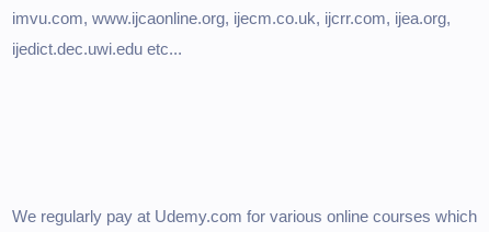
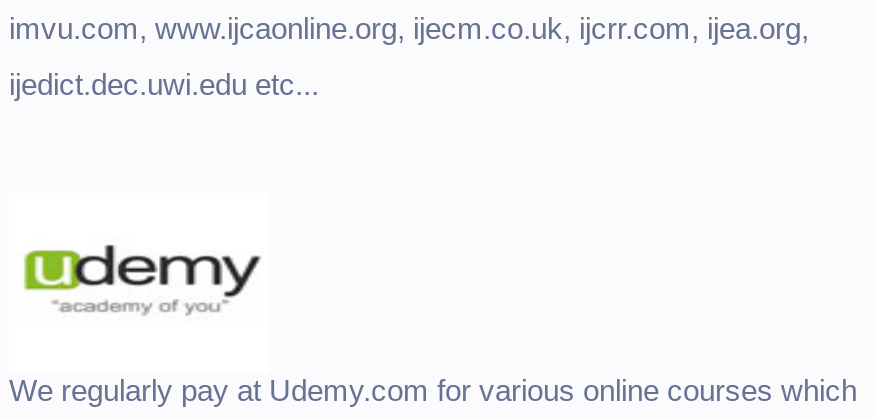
+ [image]
